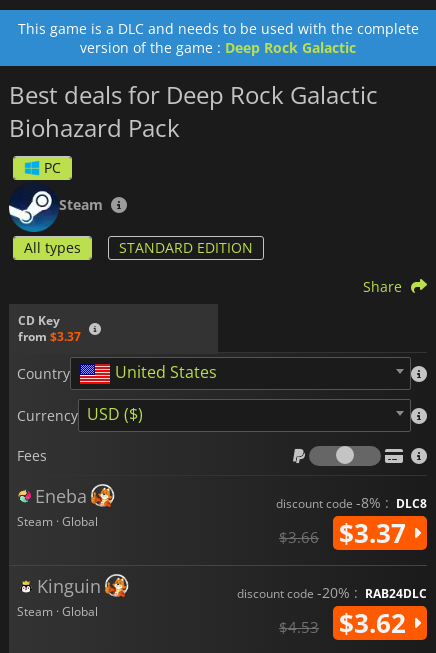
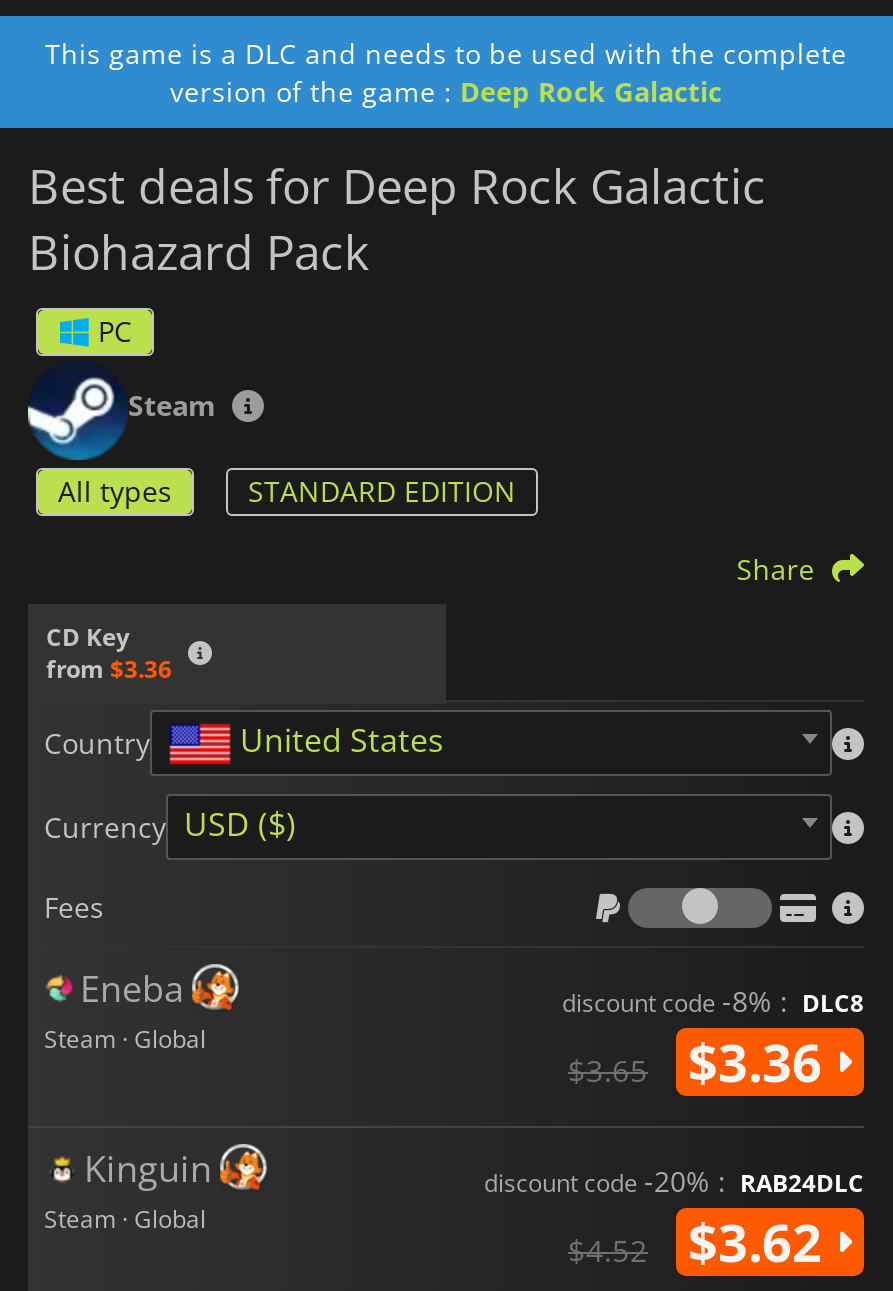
- from $3.37
+ from $3.36

- $3.37
+ $3.36

- $3.66
+ $3.65

- $4.53 $3.62
+ $4.52 $3.62
